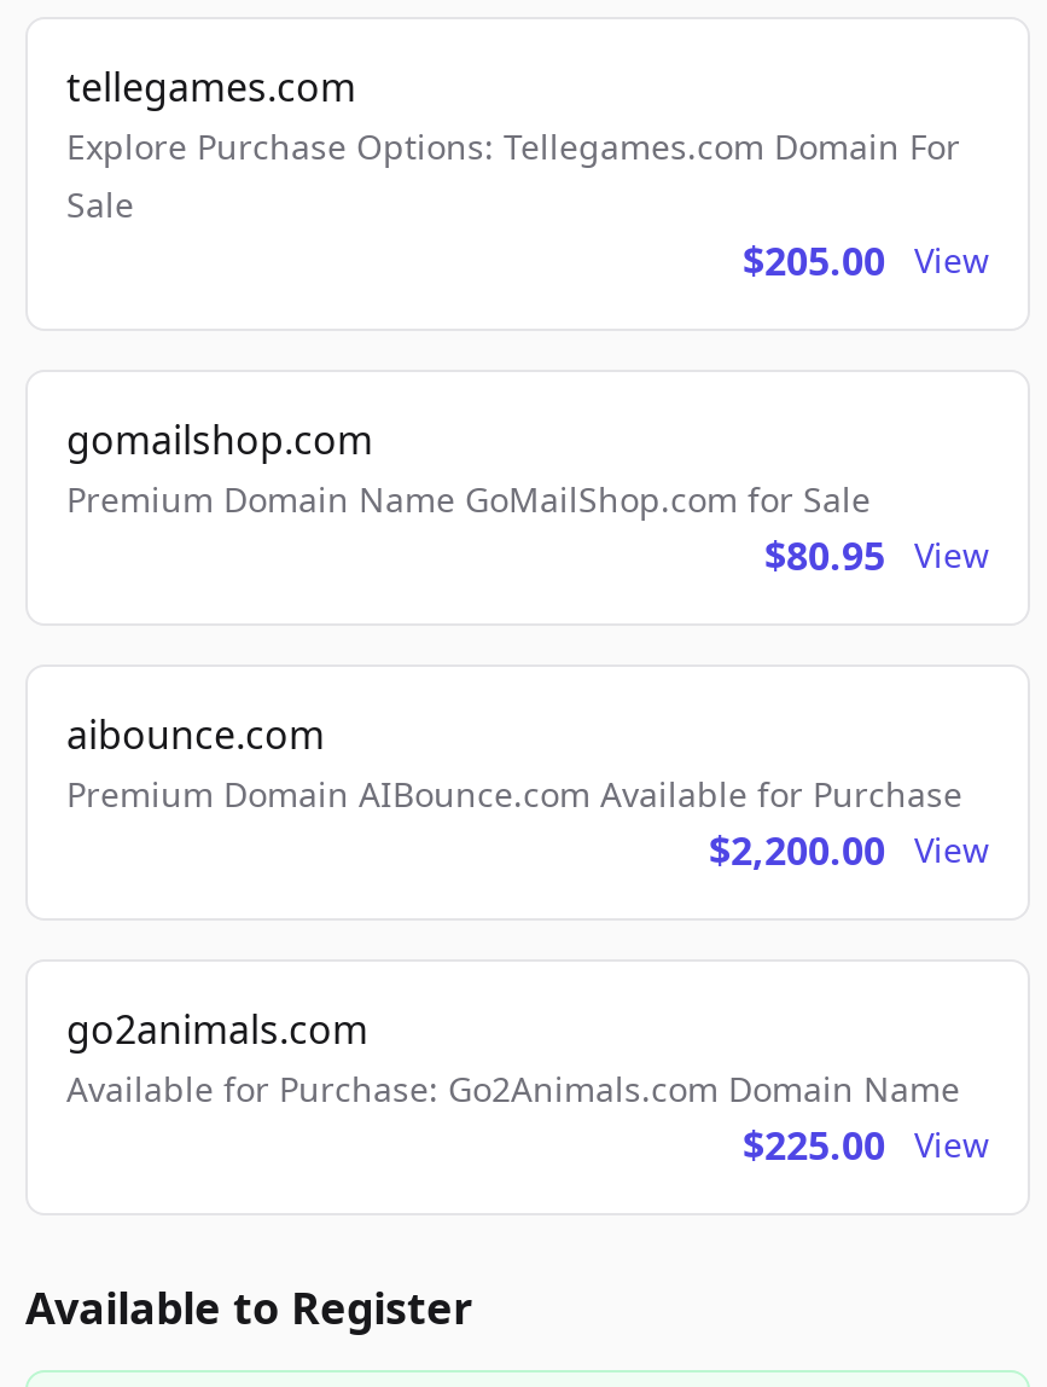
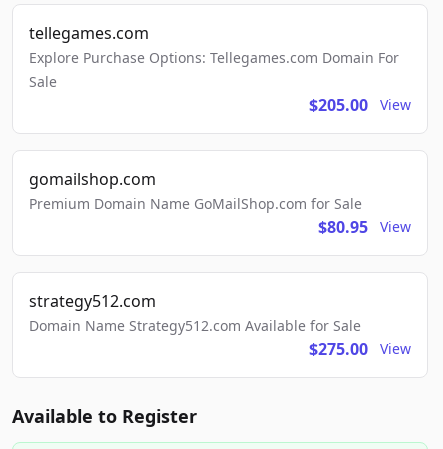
- aibounce.com
- Premium Domain AIBounce.com Available for Purchase
- $2,200.00
- View
- go2animals.com
- Available for Purchase: Go2Animals.com Domain Name
- $225.00
+ strategy512.com
+ Domain Name Strategy512.com Available for Sale
+ $275.00
